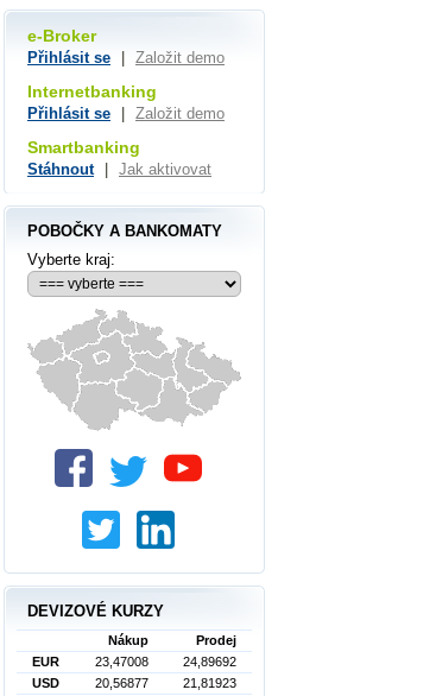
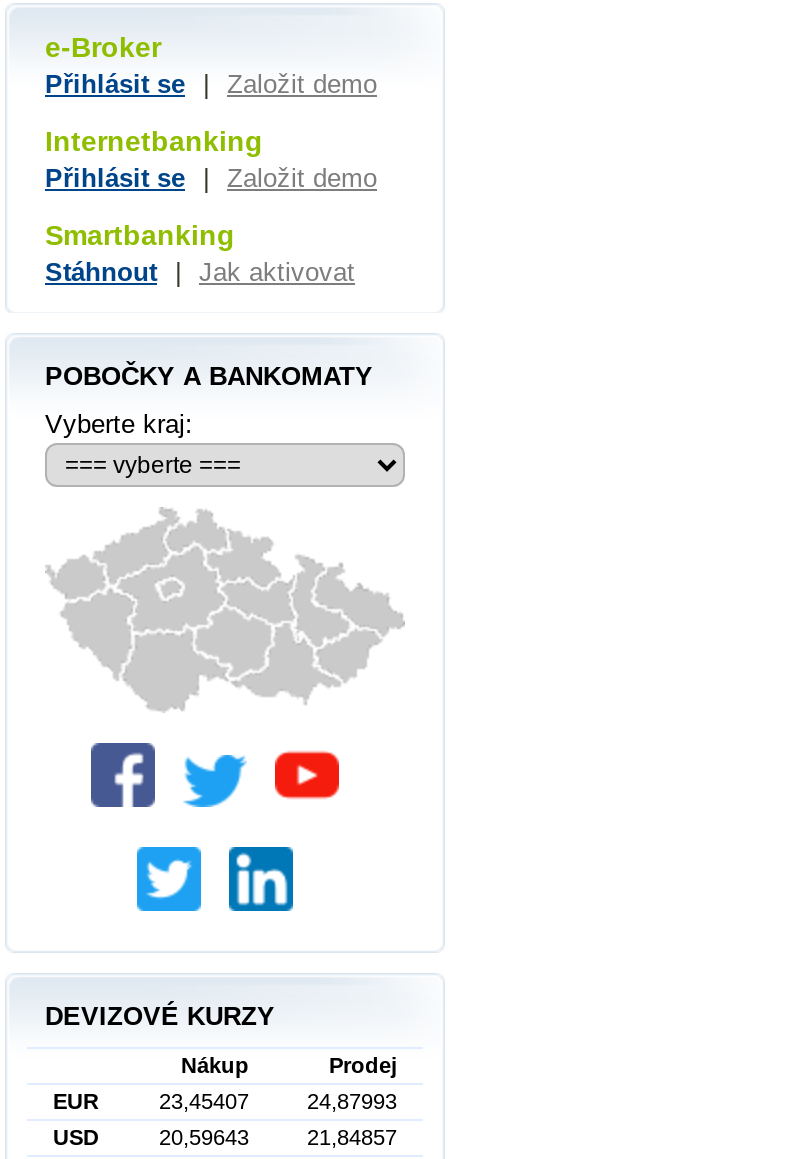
- 23,47008
+ 23,45407

- 24,89692
+ 24,87993

- 20,56877
+ 20,59643

- 21,81923
+ 21,84857
